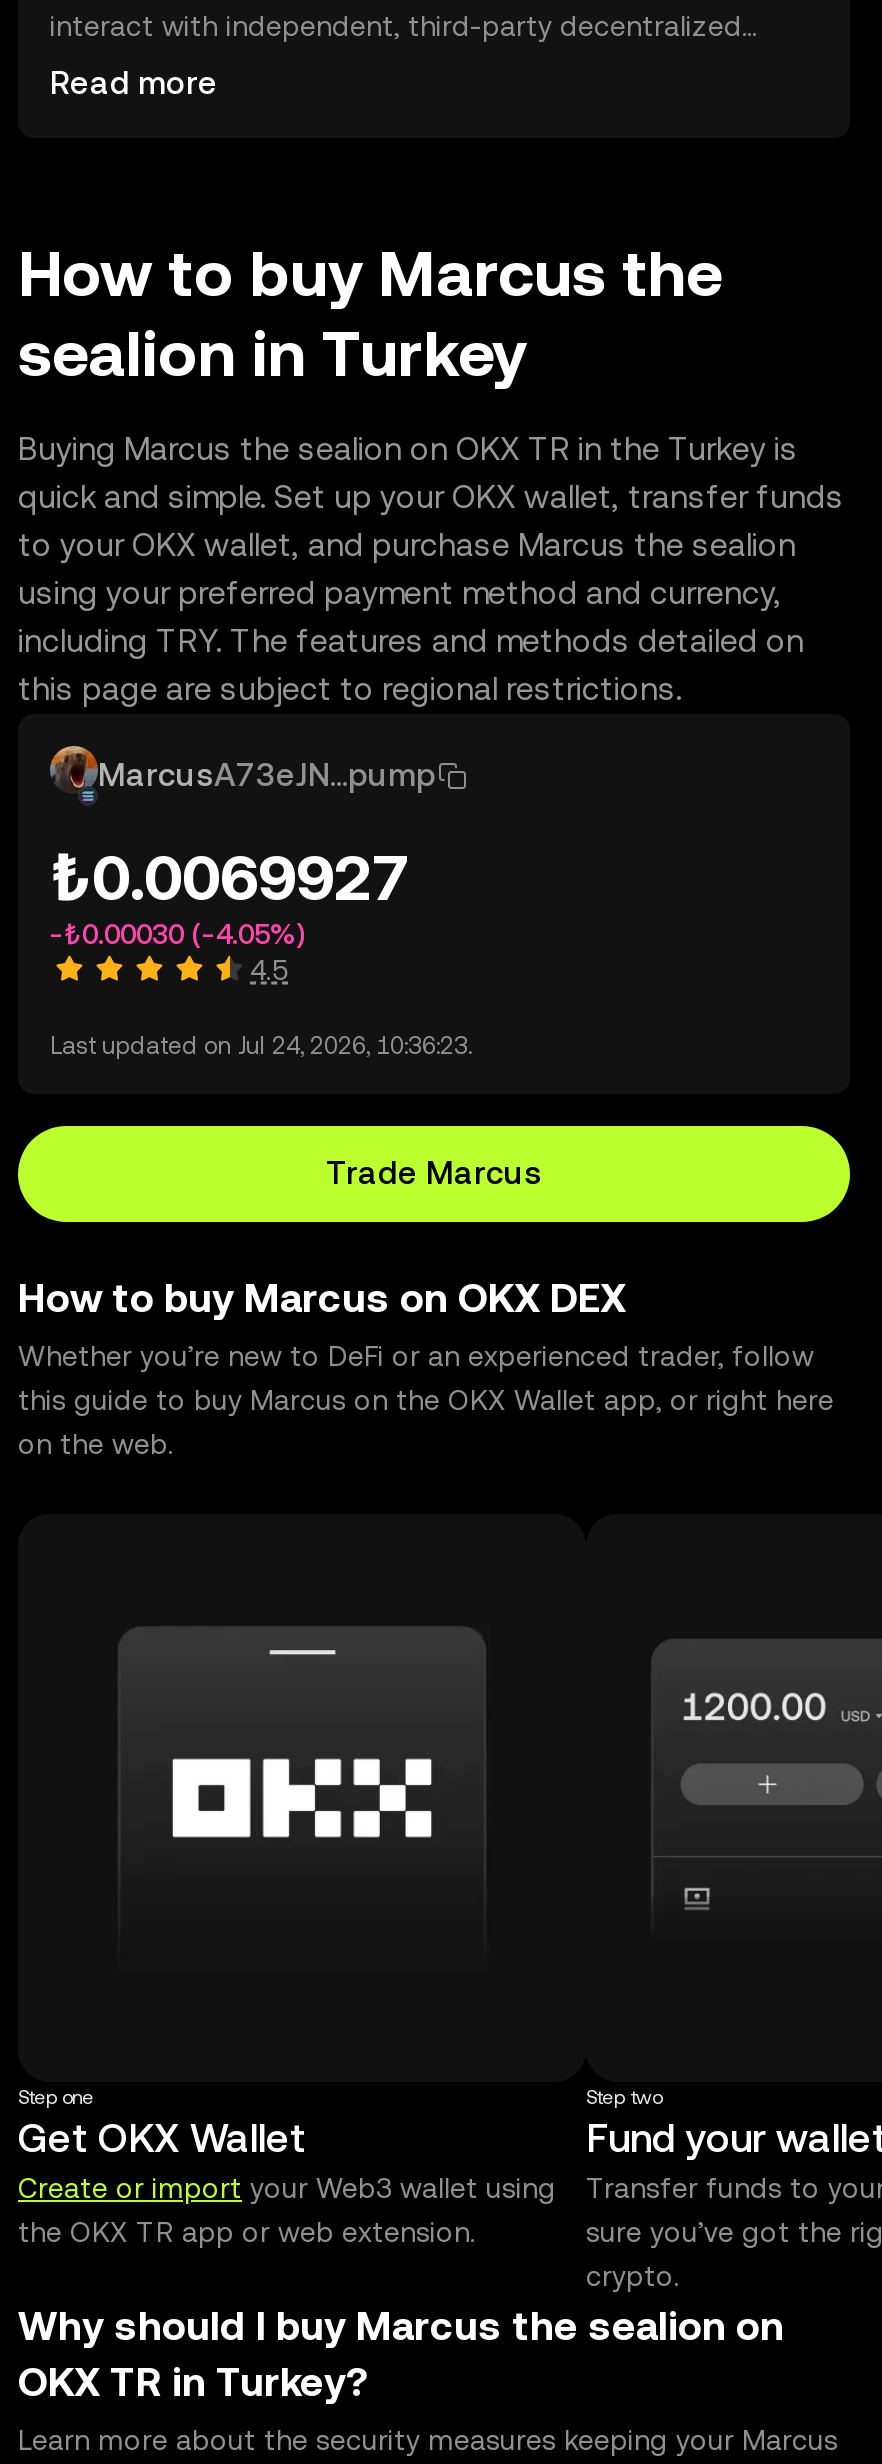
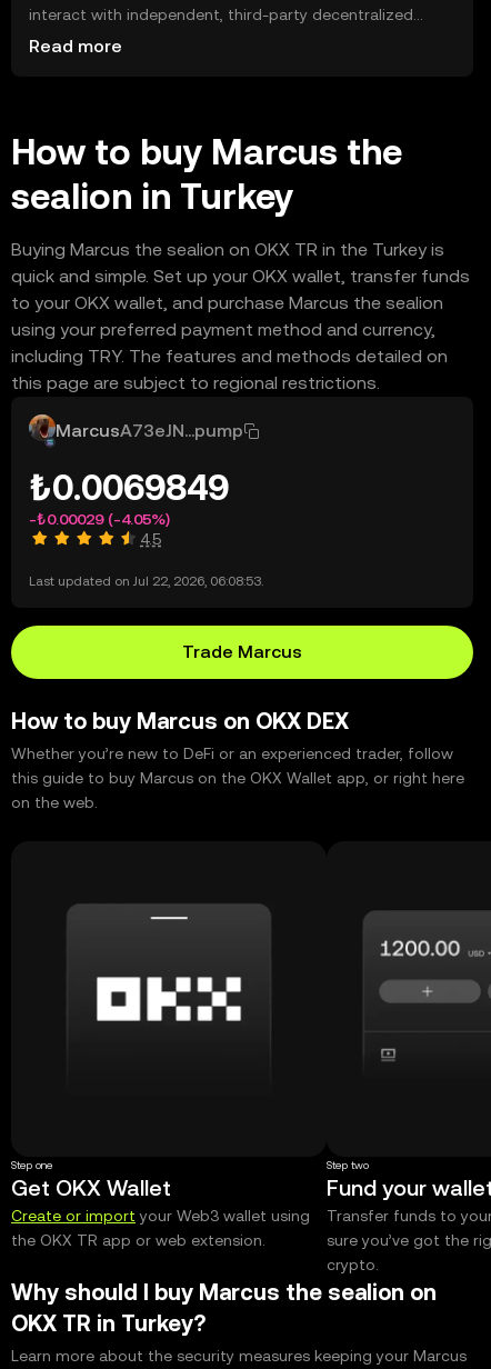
- ₺0.0069927
+ ₺0.0069849

- -₺0.00030 (-4.05%)
+ -₺0.00029 (-4.05%)

- Last updated on Jul 24, 2026, 10:36:23.
+ Last updated on Jul 22, 2026, 06:08:53.
